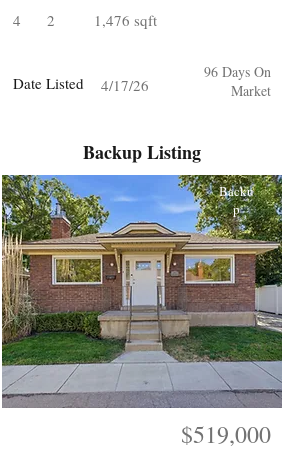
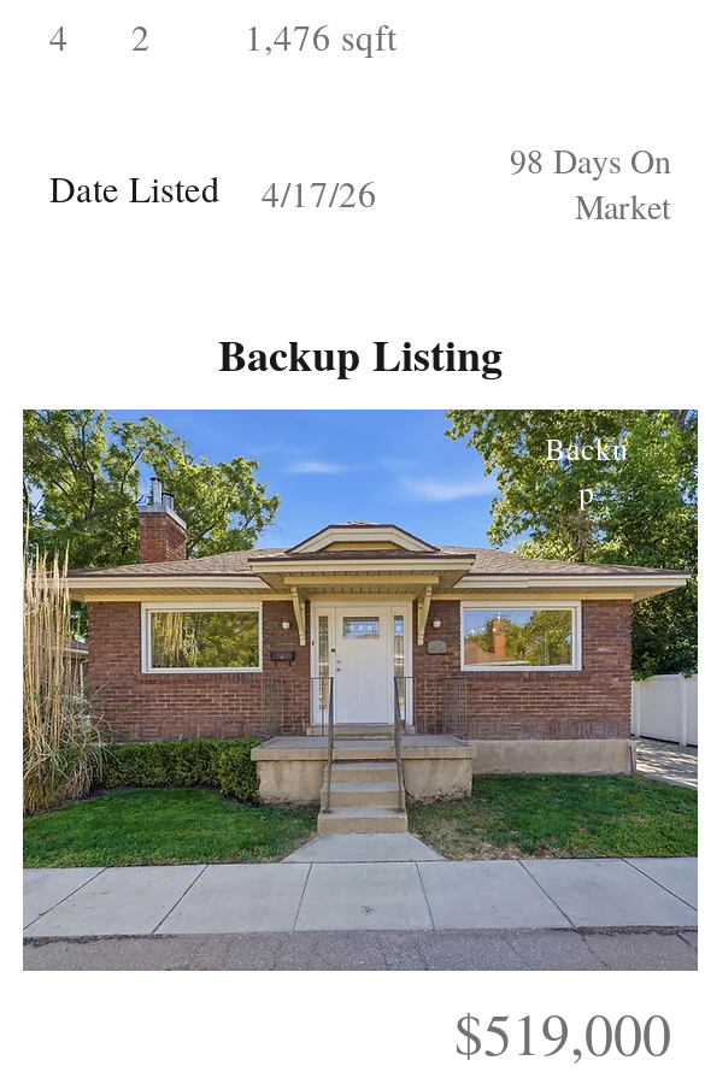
- 96 Days On
+ 98 Days On
